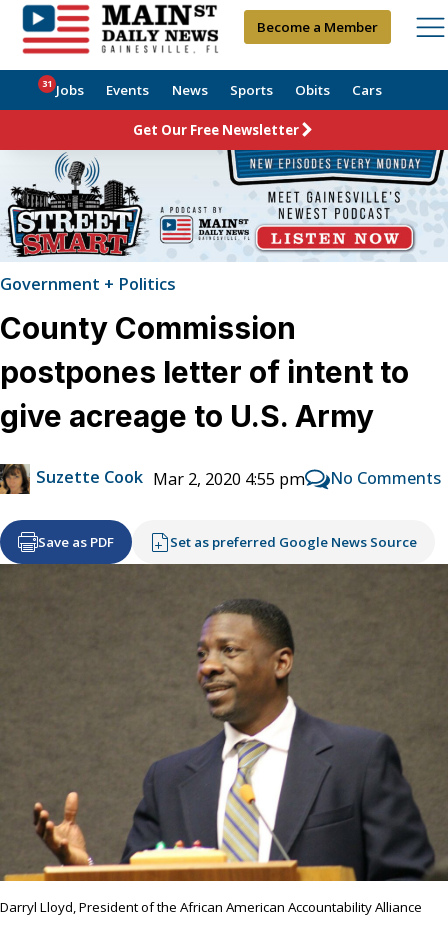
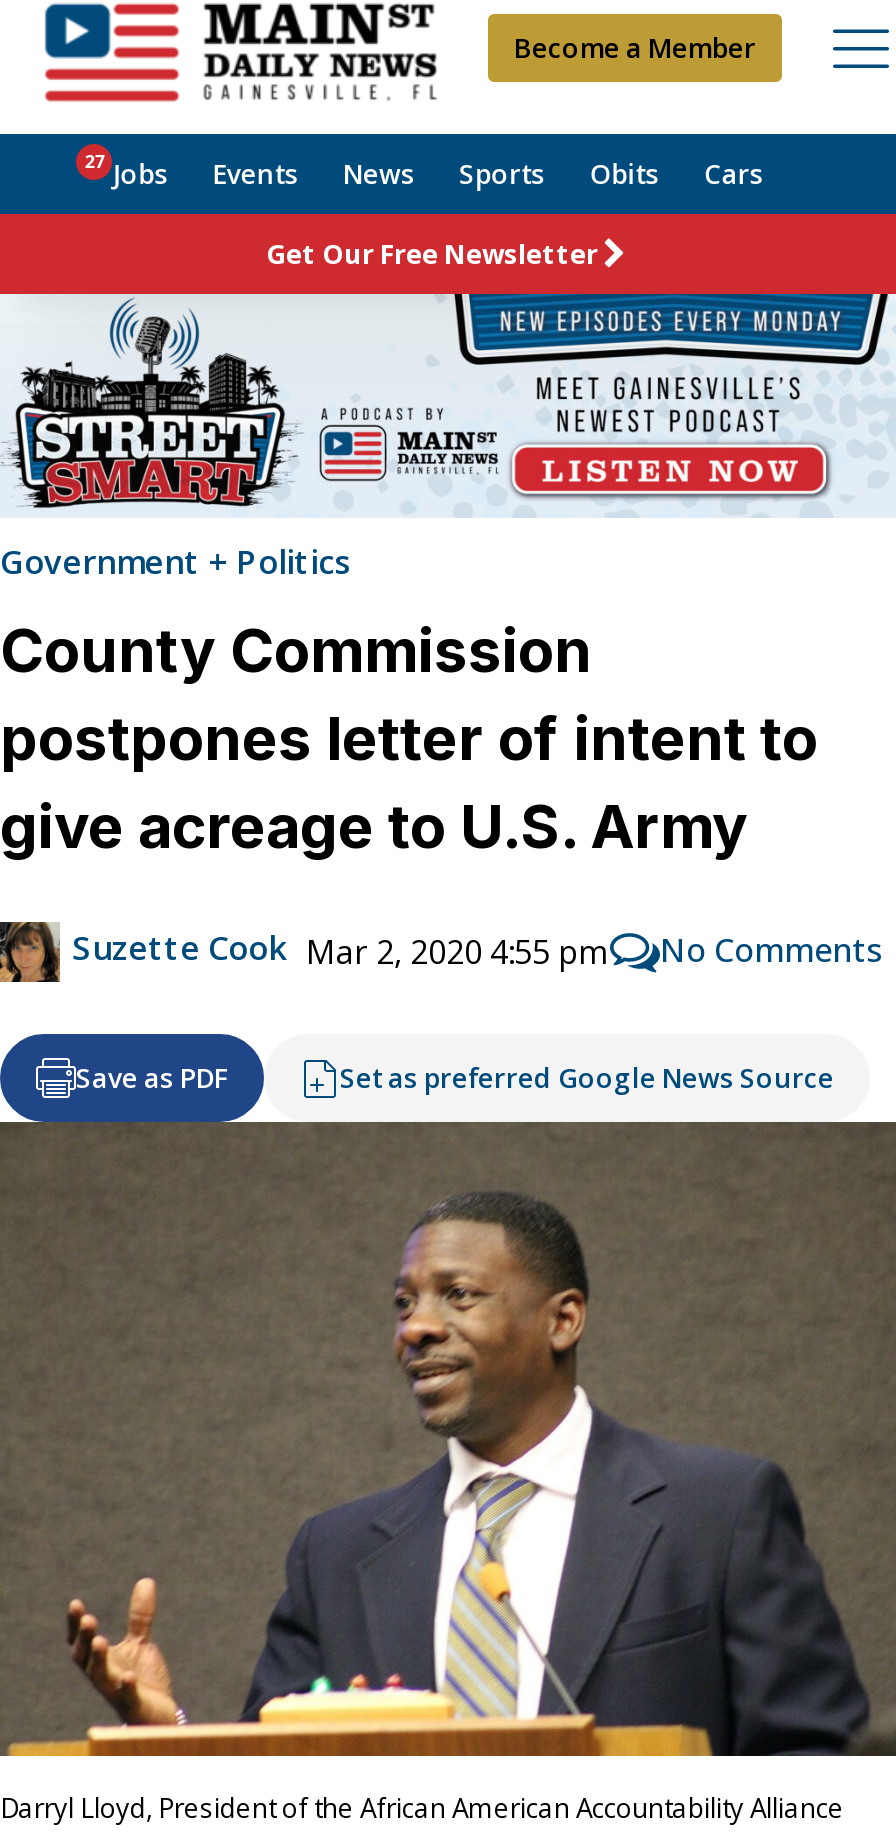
- 31 Jobs Events News Sports Obits Cars
+ 27 Jobs Events News Sports Obits Cars
